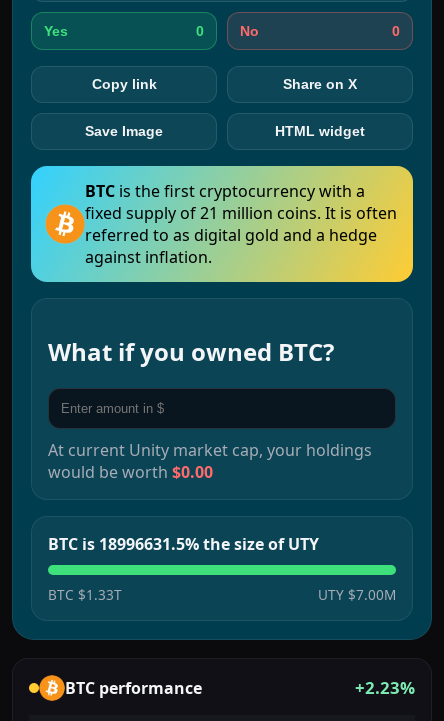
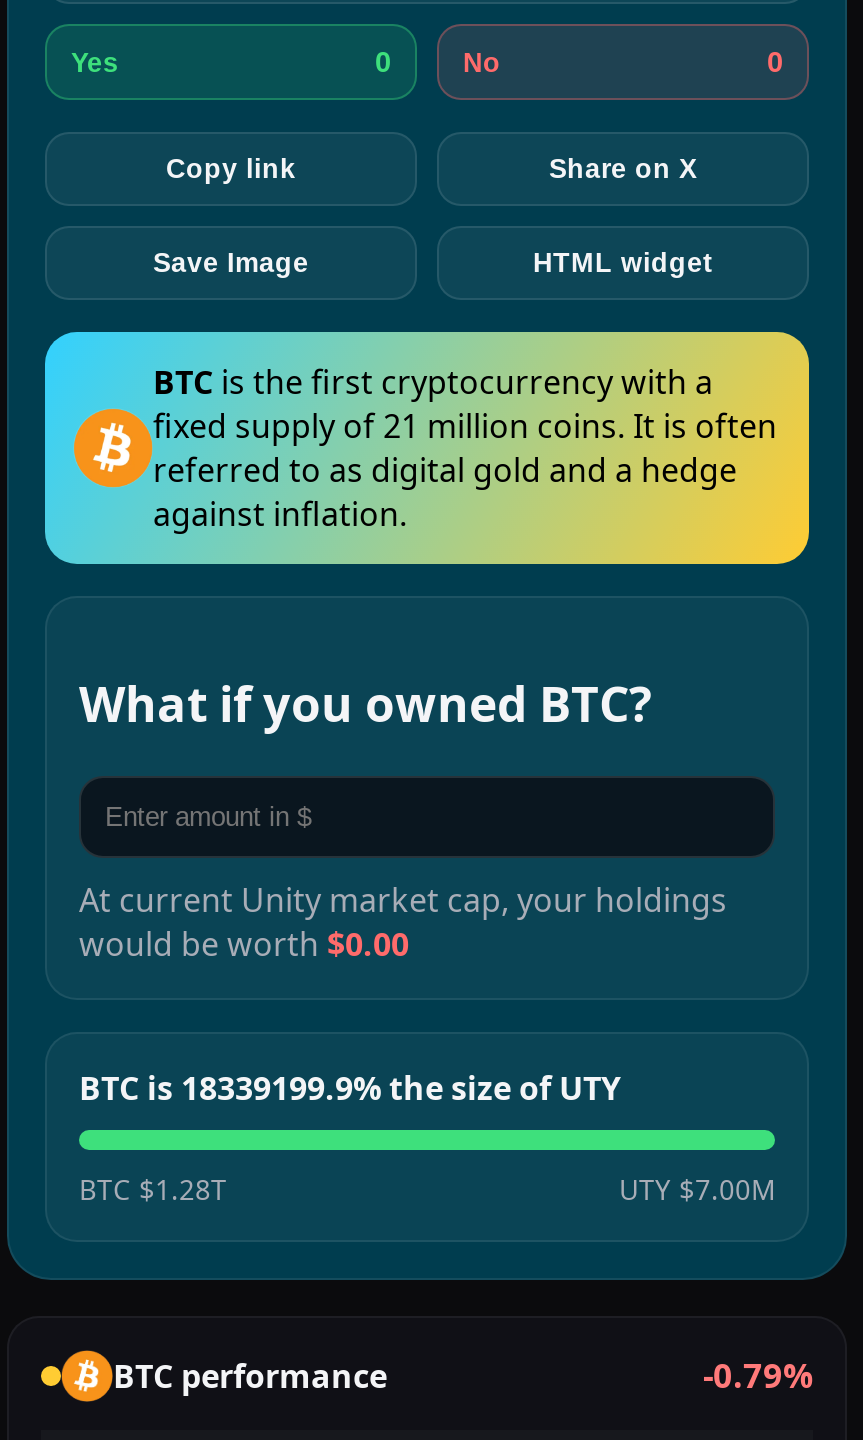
- BTC is 18996631.5% the size of UTY
+ BTC is 18339199.9% the size of UTY

- BTC $1.33T
+ BTC $1.28T

- +2.23%
+ -0.79%
